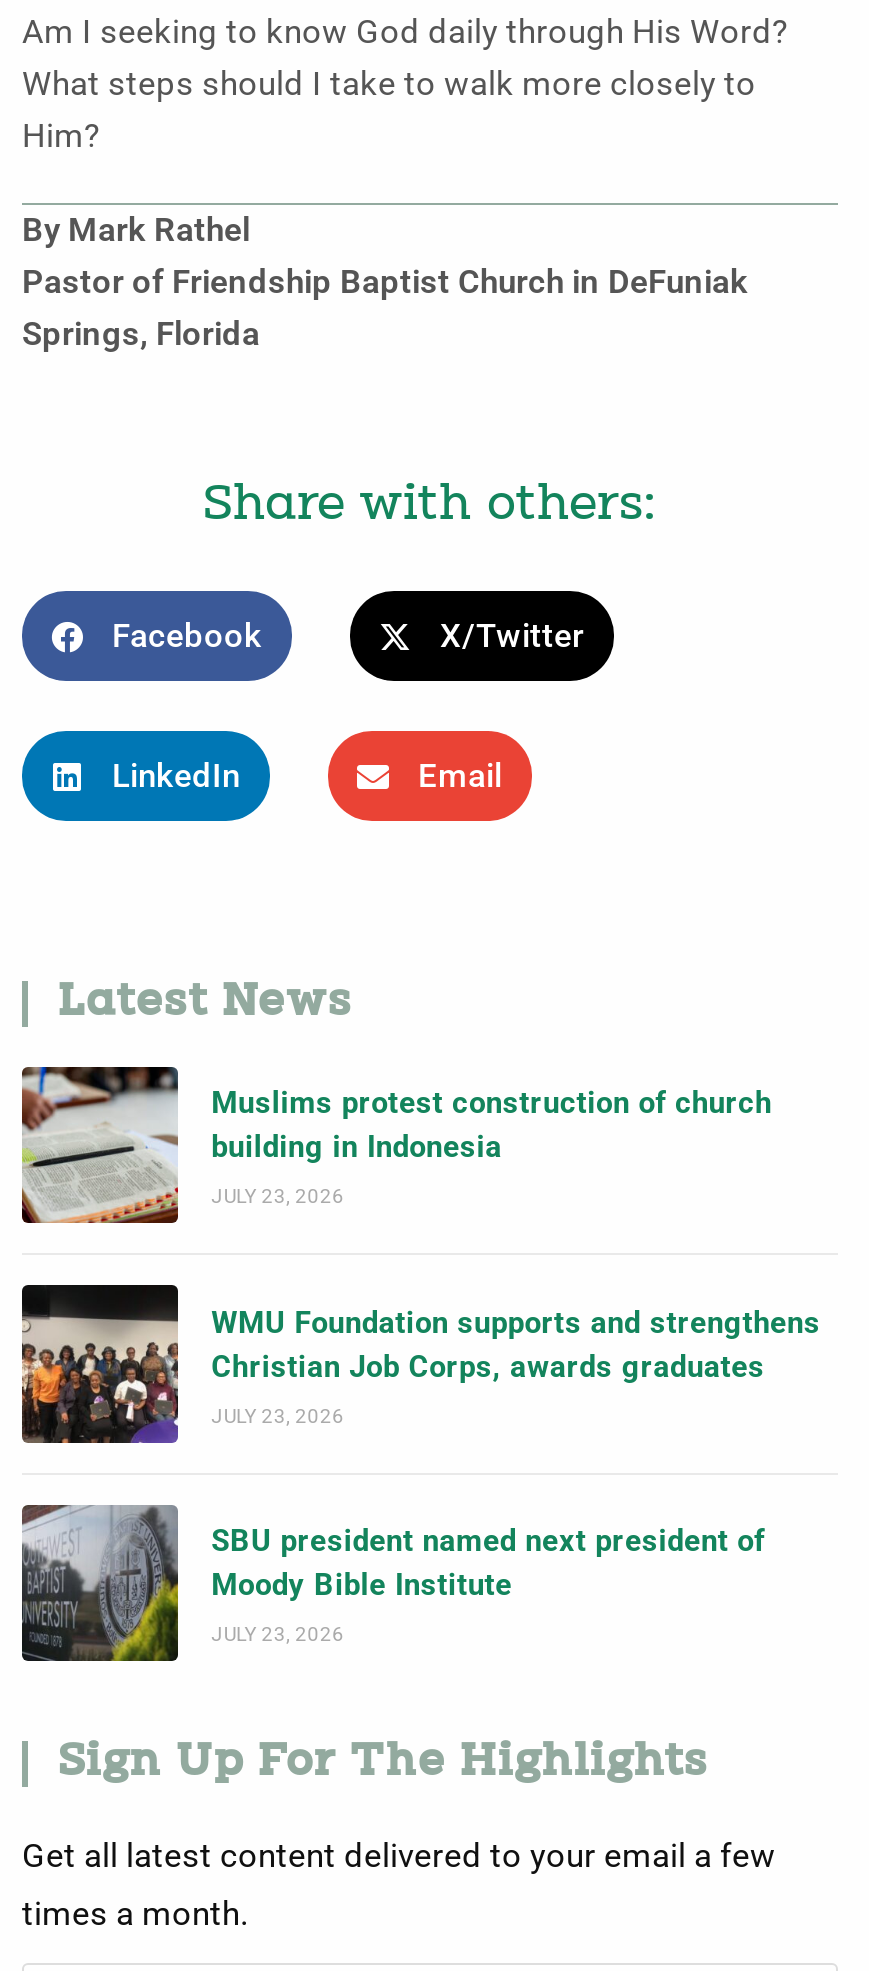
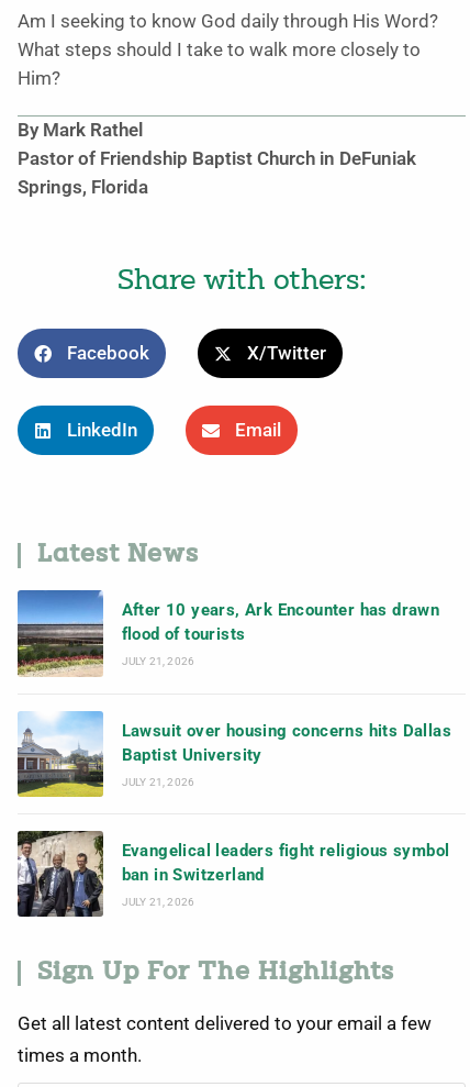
- [image]
- Muslims protest construction of church
- building in Indonesia
+ [image]
+ After 10 years, Ark Encounter has drawn
+ flood of tourists

- JULY 23, 2026
+ JULY 21, 2026

- [image]
- WMU Foundation supports and strengthens
- Christian Job Corps, awards graduates
+ [image]
+ Lawsuit over housing concerns hits Dallas
+ Baptist University

- JULY 23, 2026
+ JULY 21, 2026

- [image]
- SBU president named next president of
- Moody Bible Institute
+ [image]
+ Evangelical leaders fight religious symbol
+ ban in Switzerland

- JULY 23, 2026
+ JULY 21, 2026
